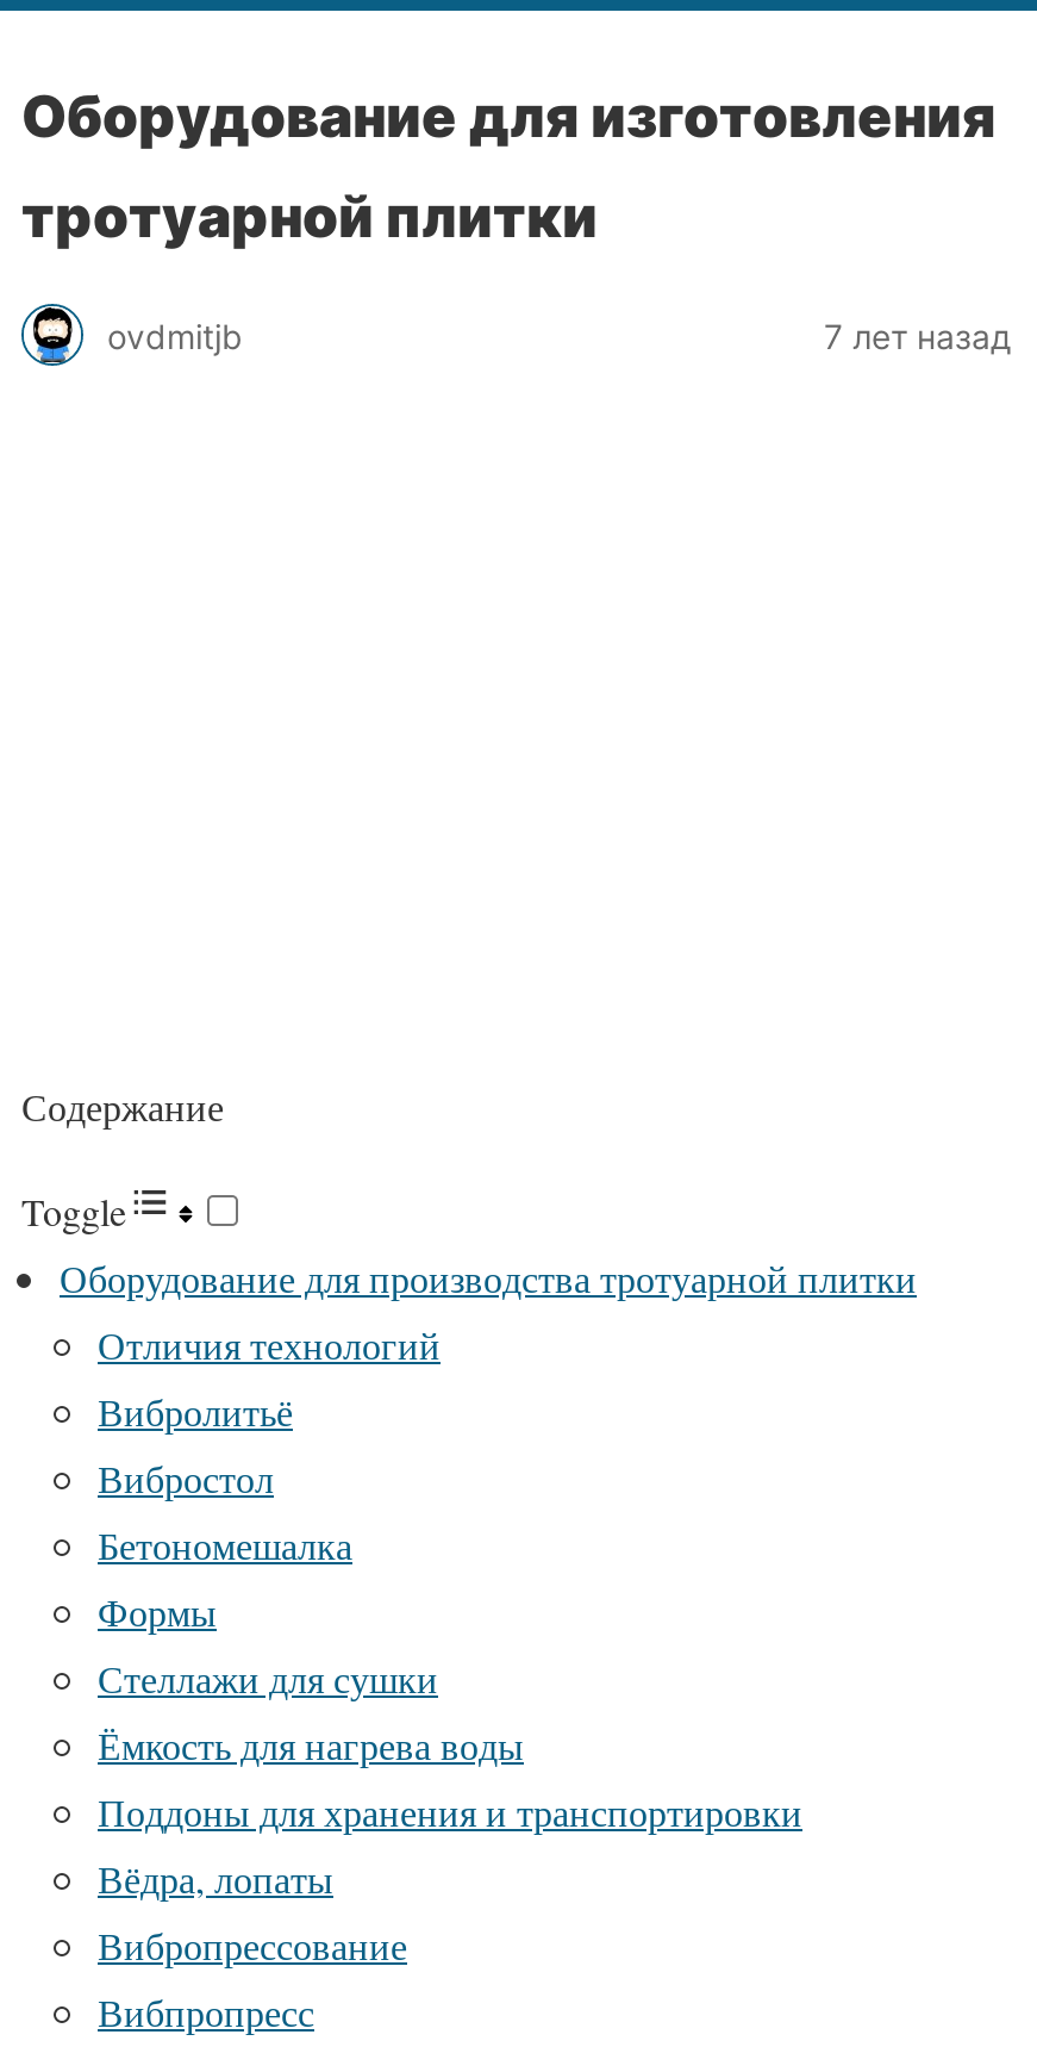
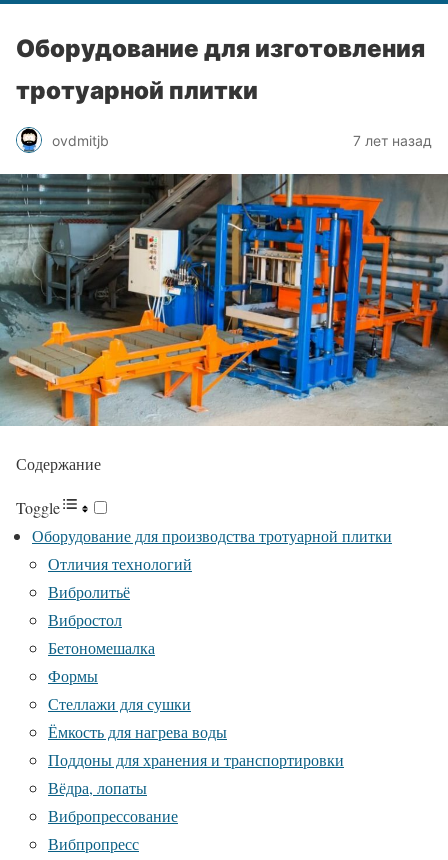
+ [image]
